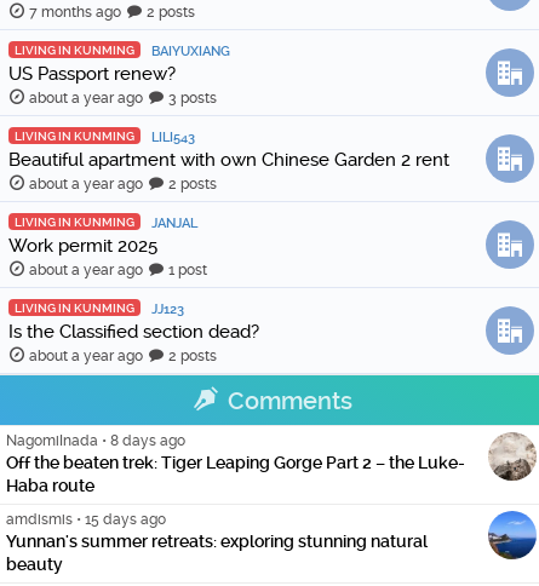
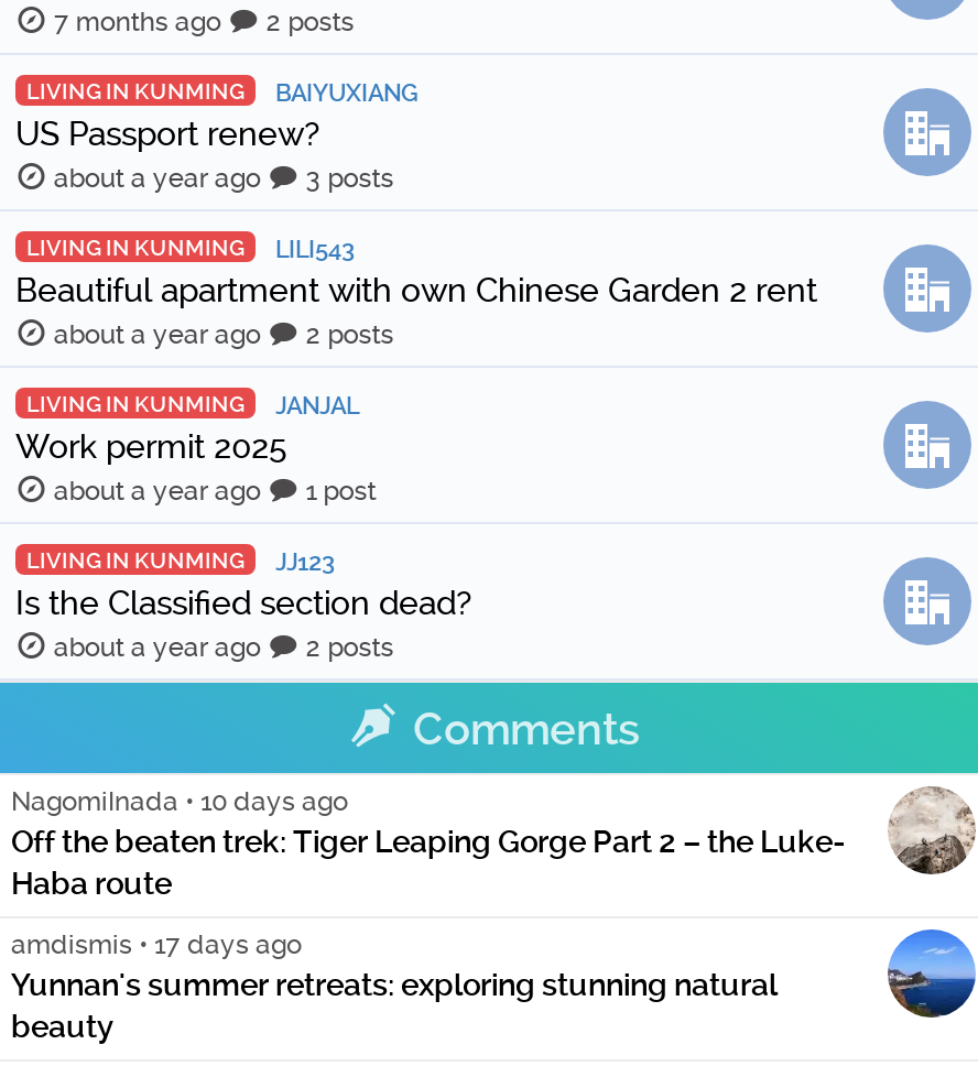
- NagomiInada • 8 days ago
+ NagomiInada • 10 days ago

- amdismis • 15 days ago
+ amdismis • 17 days ago
